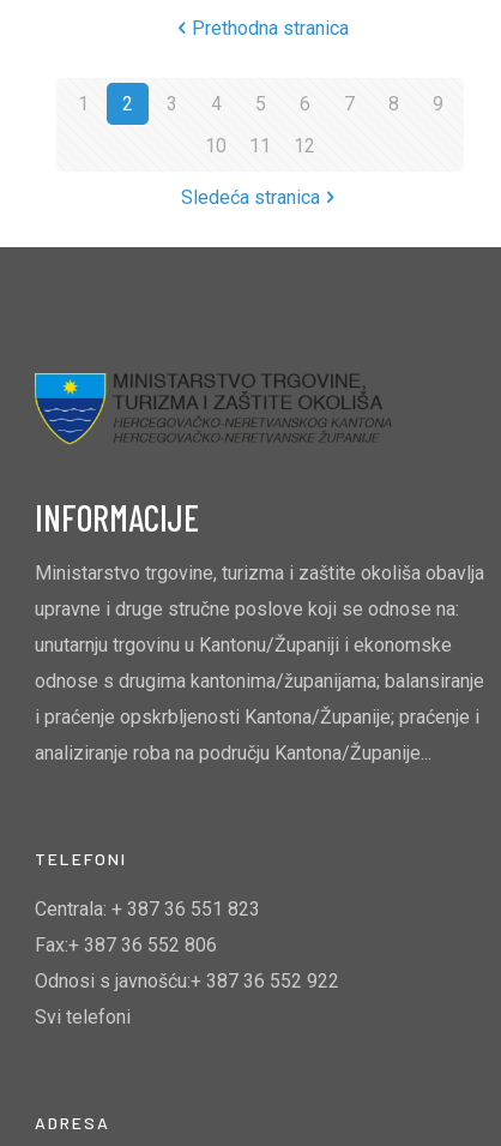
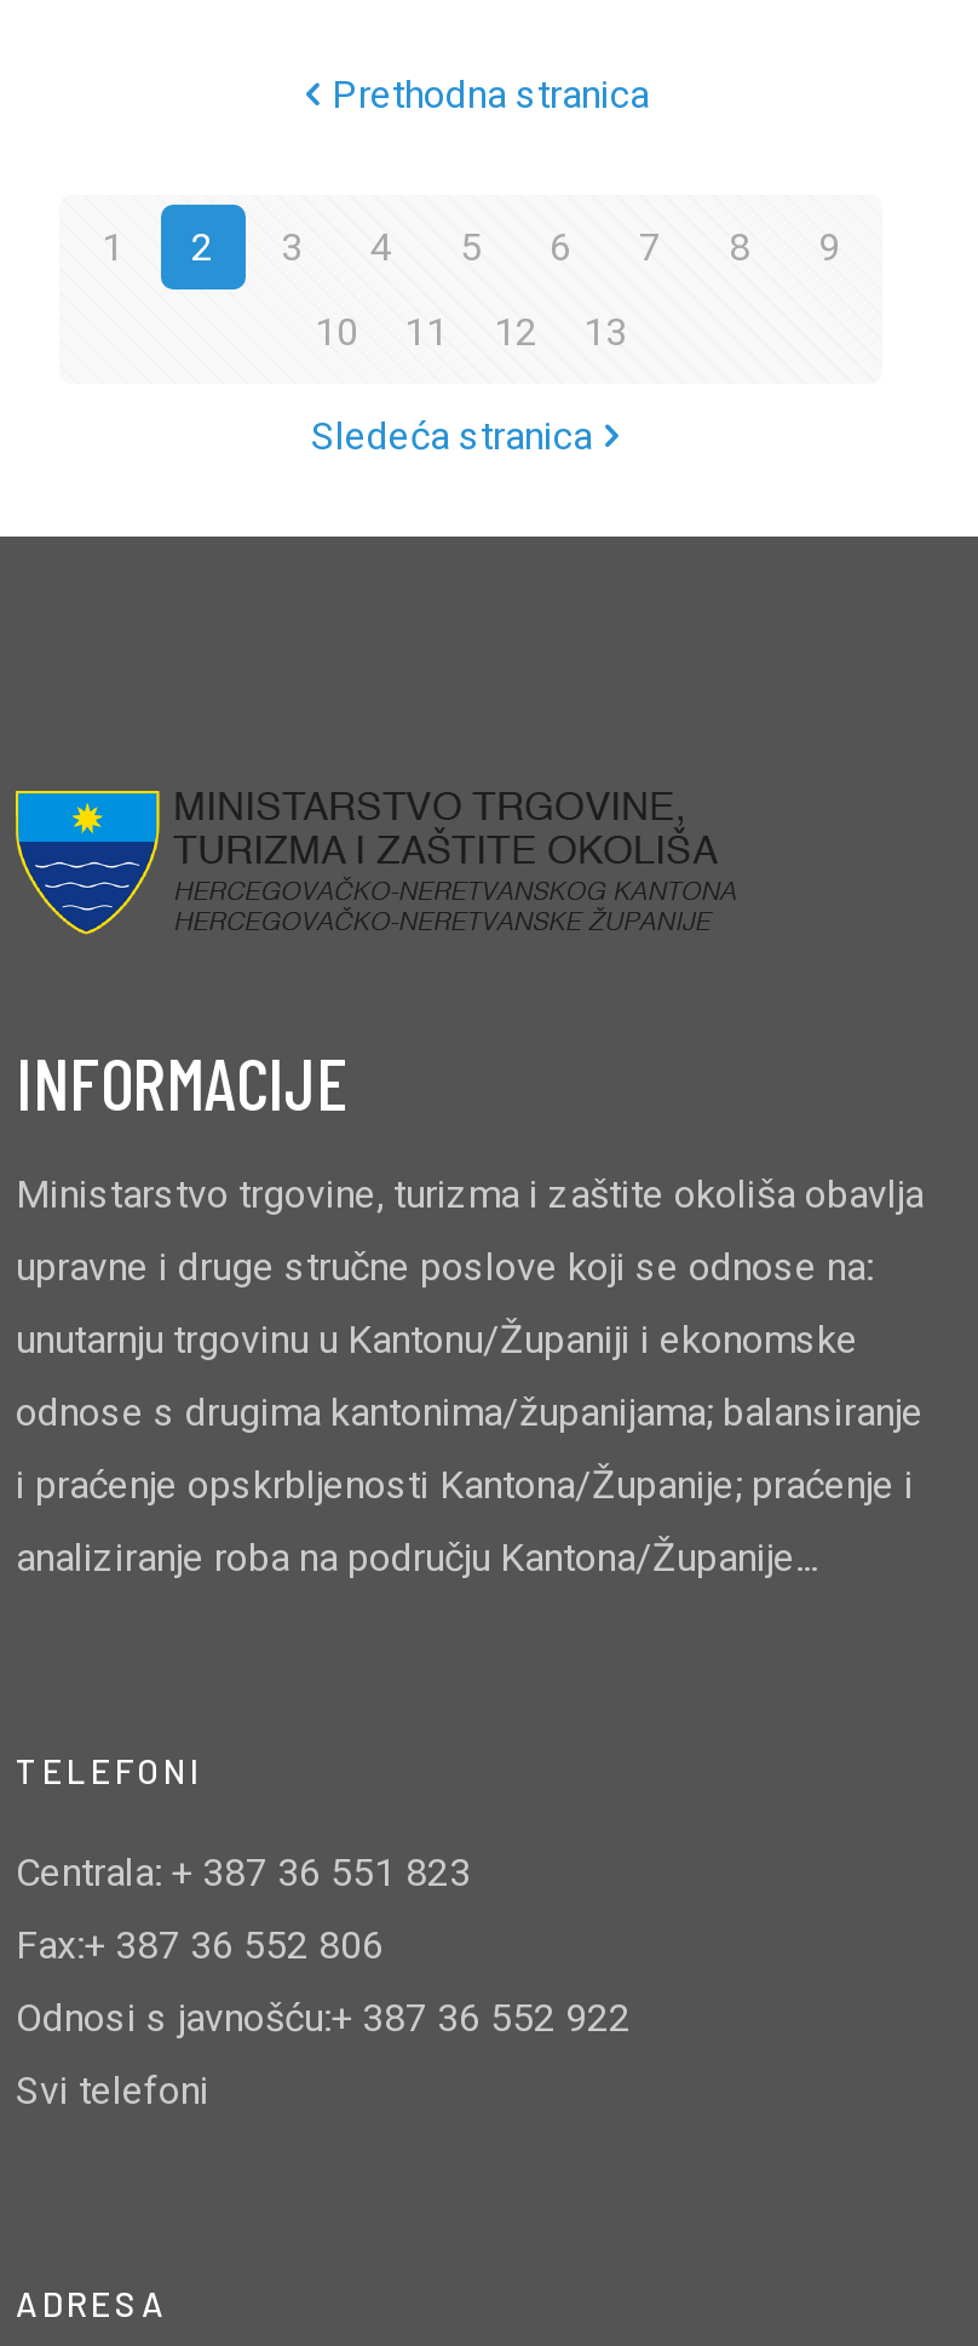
+ 13
